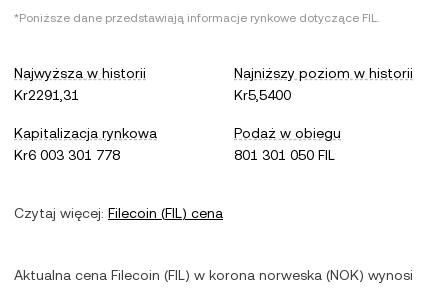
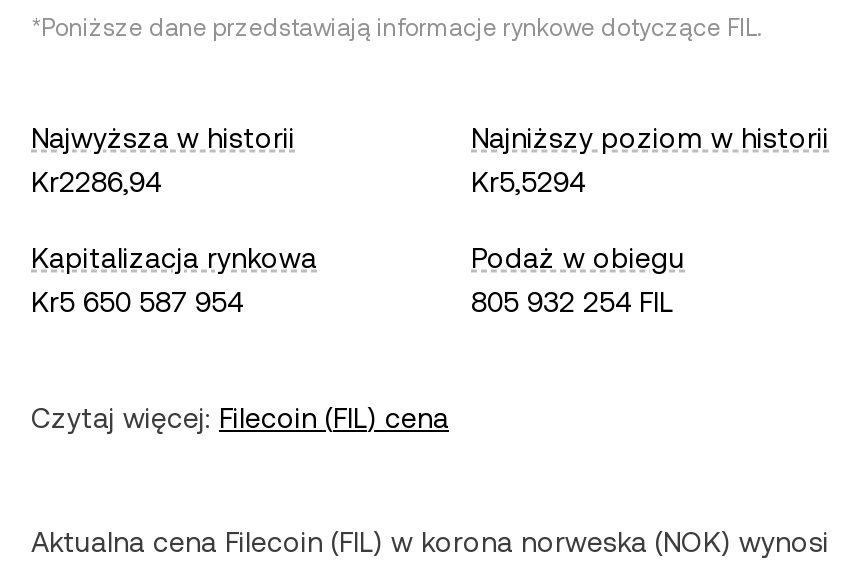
- Kr2291,31
+ Kr2286,94

- Kr5,5400
+ Kr5,5294

- Kr6 003 301 778
+ Kr5 650 587 954

- 801 301 050 FIL
+ 805 932 254 FIL
